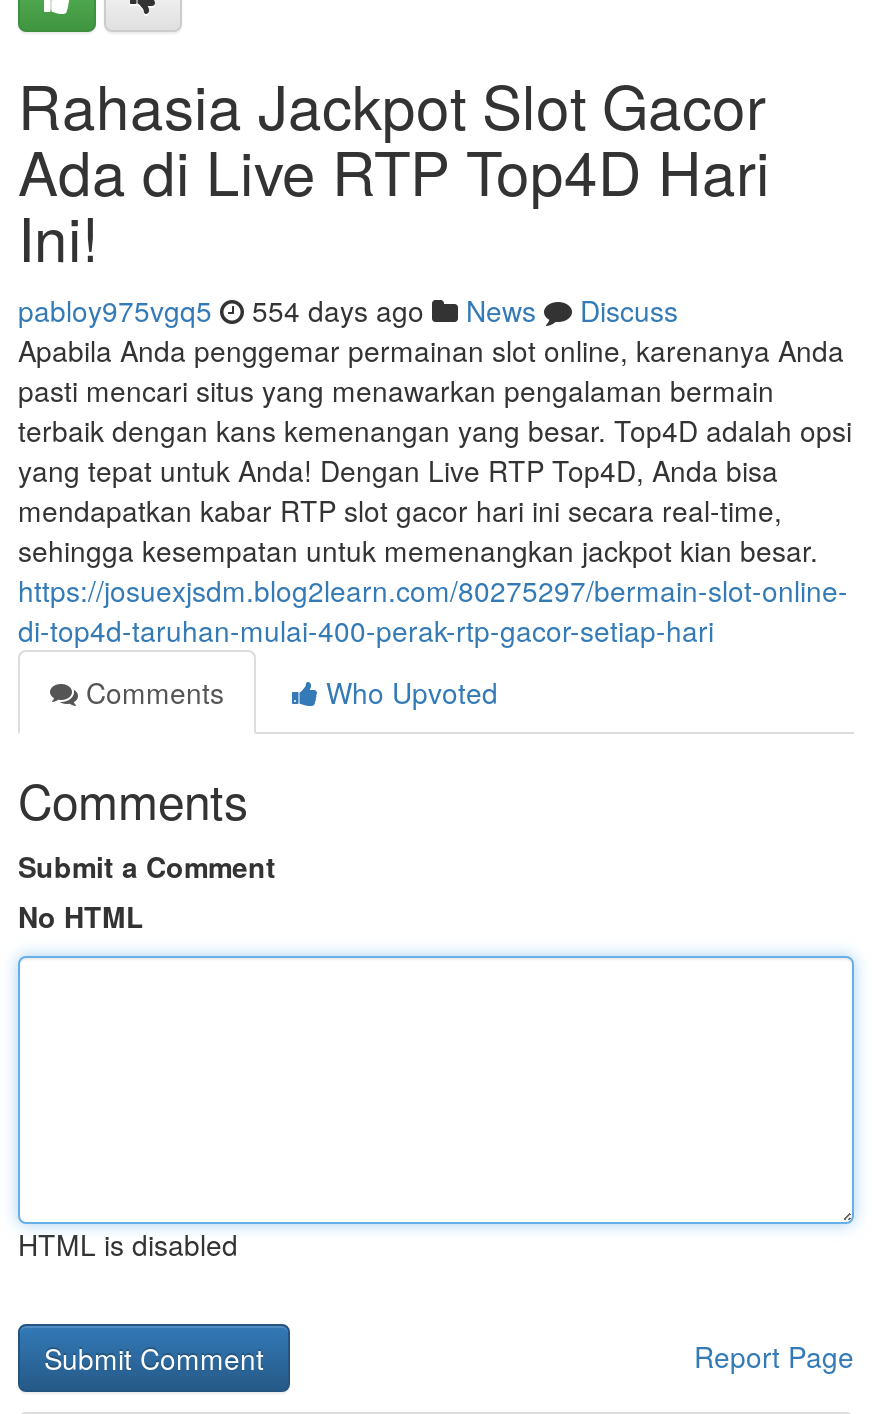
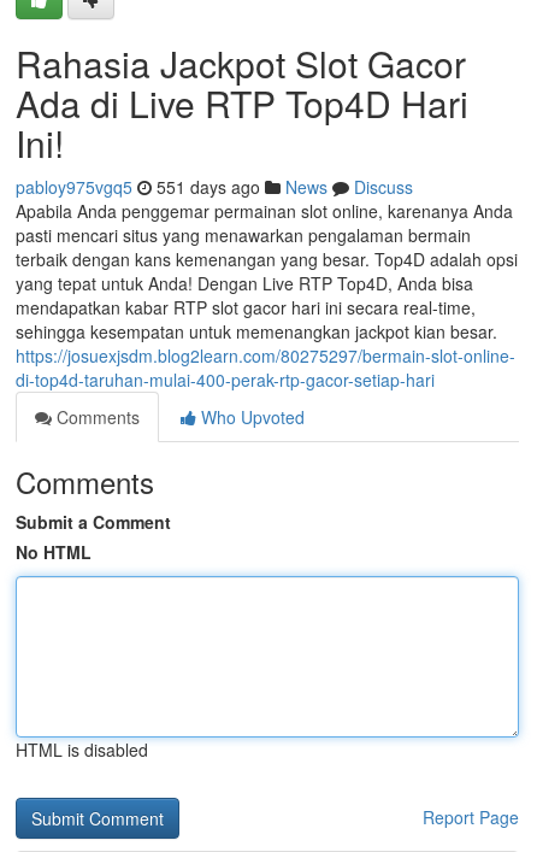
- pabloy975vgq5 554 days ago News Discuss
+ pabloy975vgq5 551 days ago News Discuss
